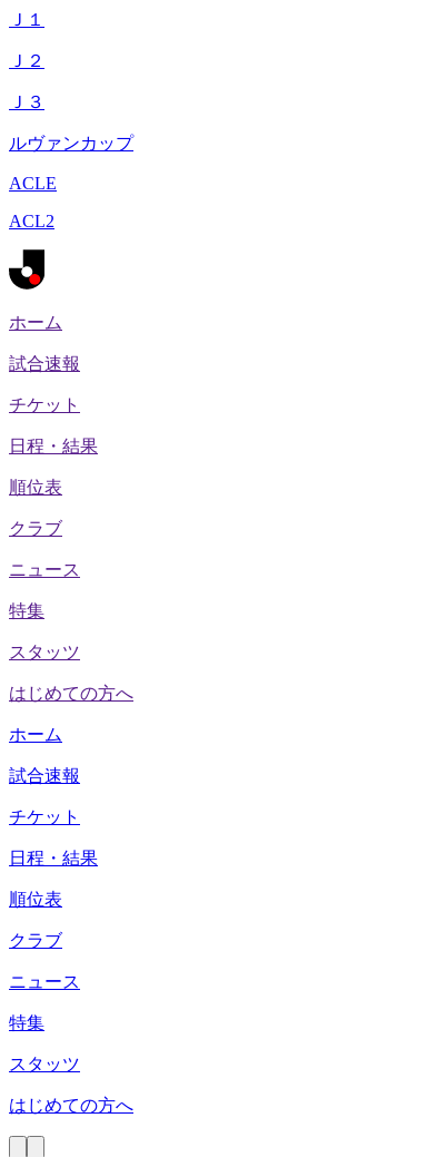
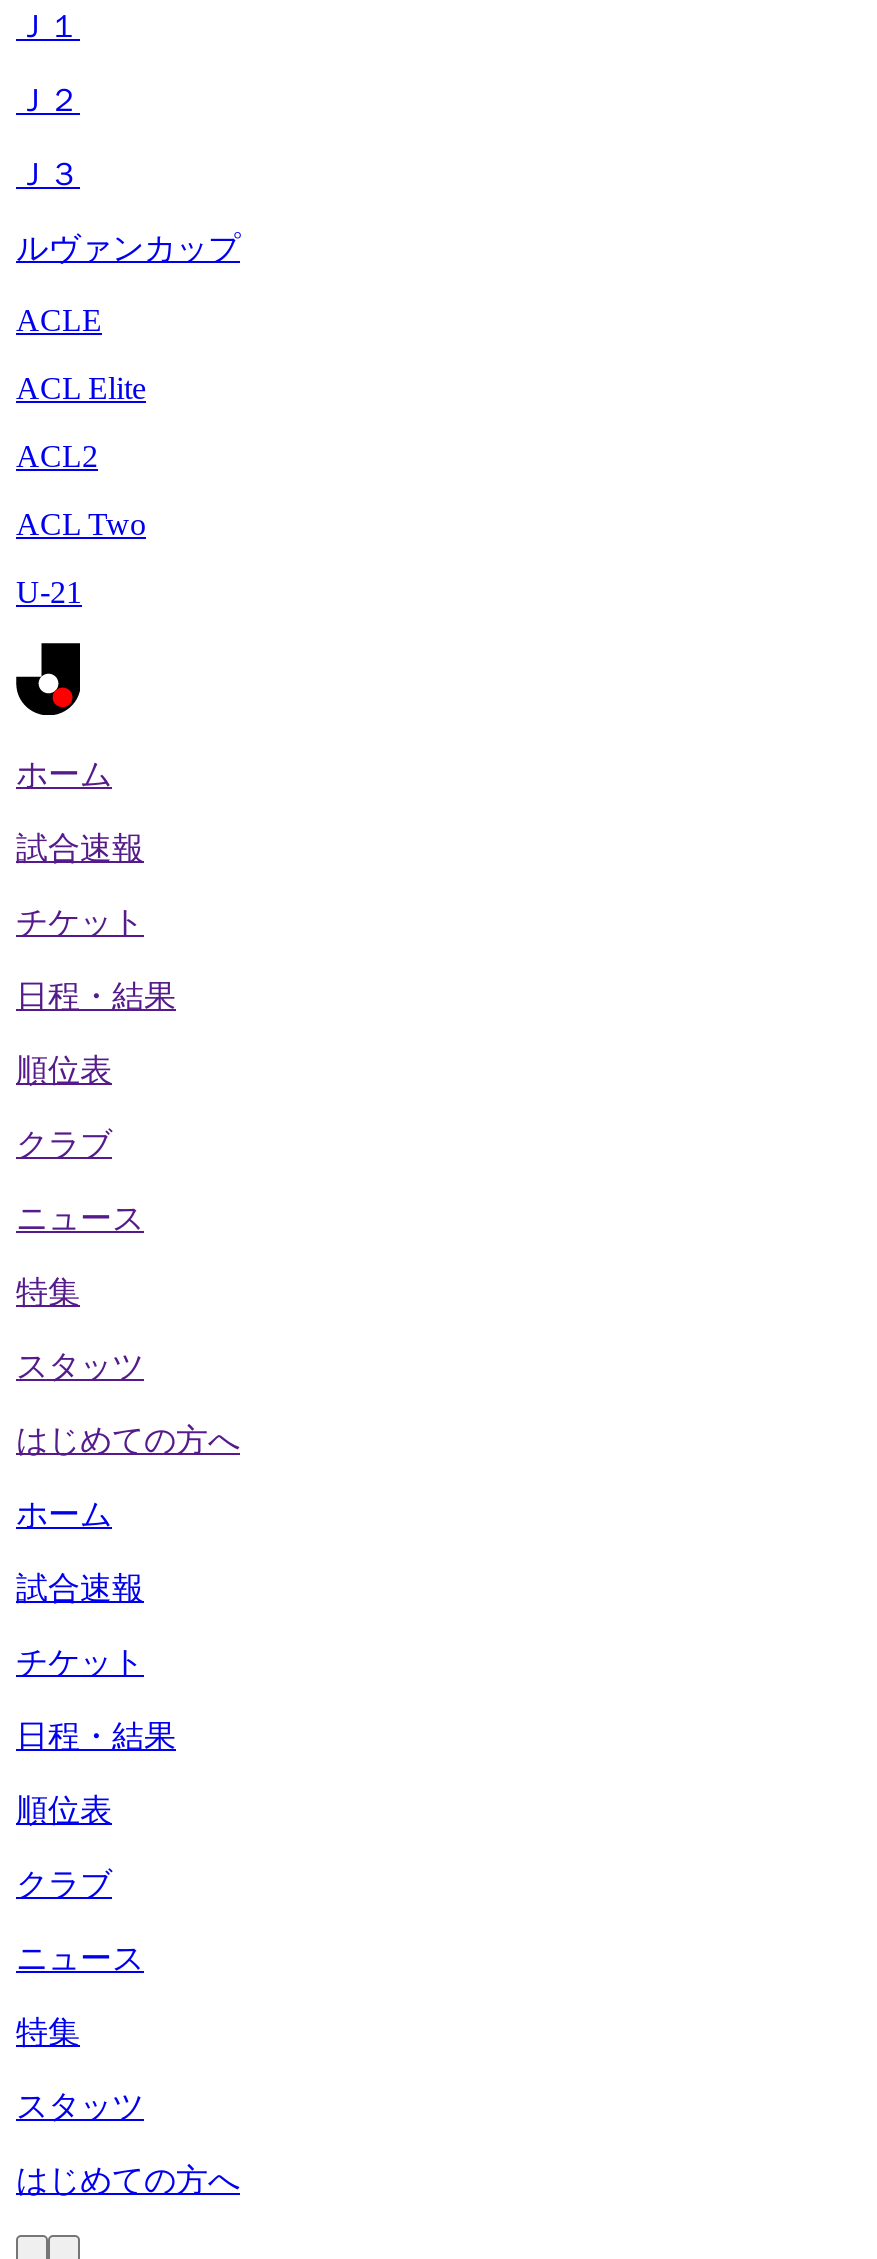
+ ACL Elite

+ ACL Two
+ U-21
